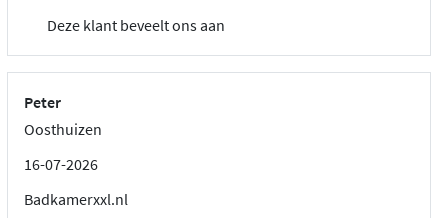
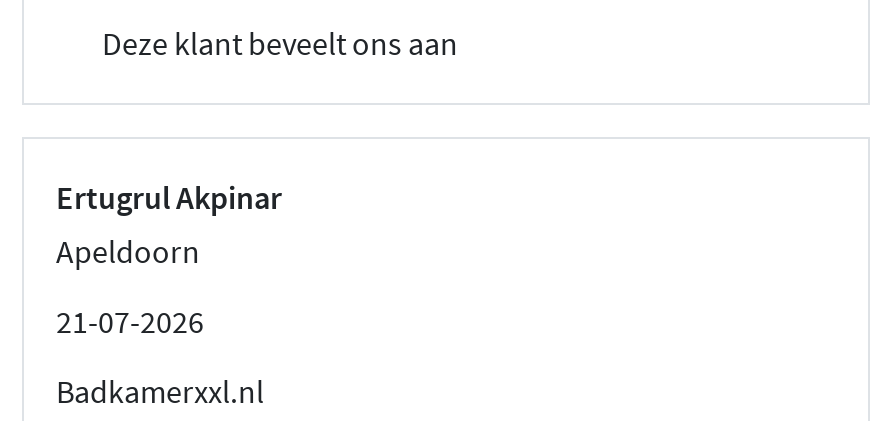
- Peter
- Oosthuizen
+ Ertugrul Akpinar
+ Apeldoorn

- 16-07-2026
+ 21-07-2026
